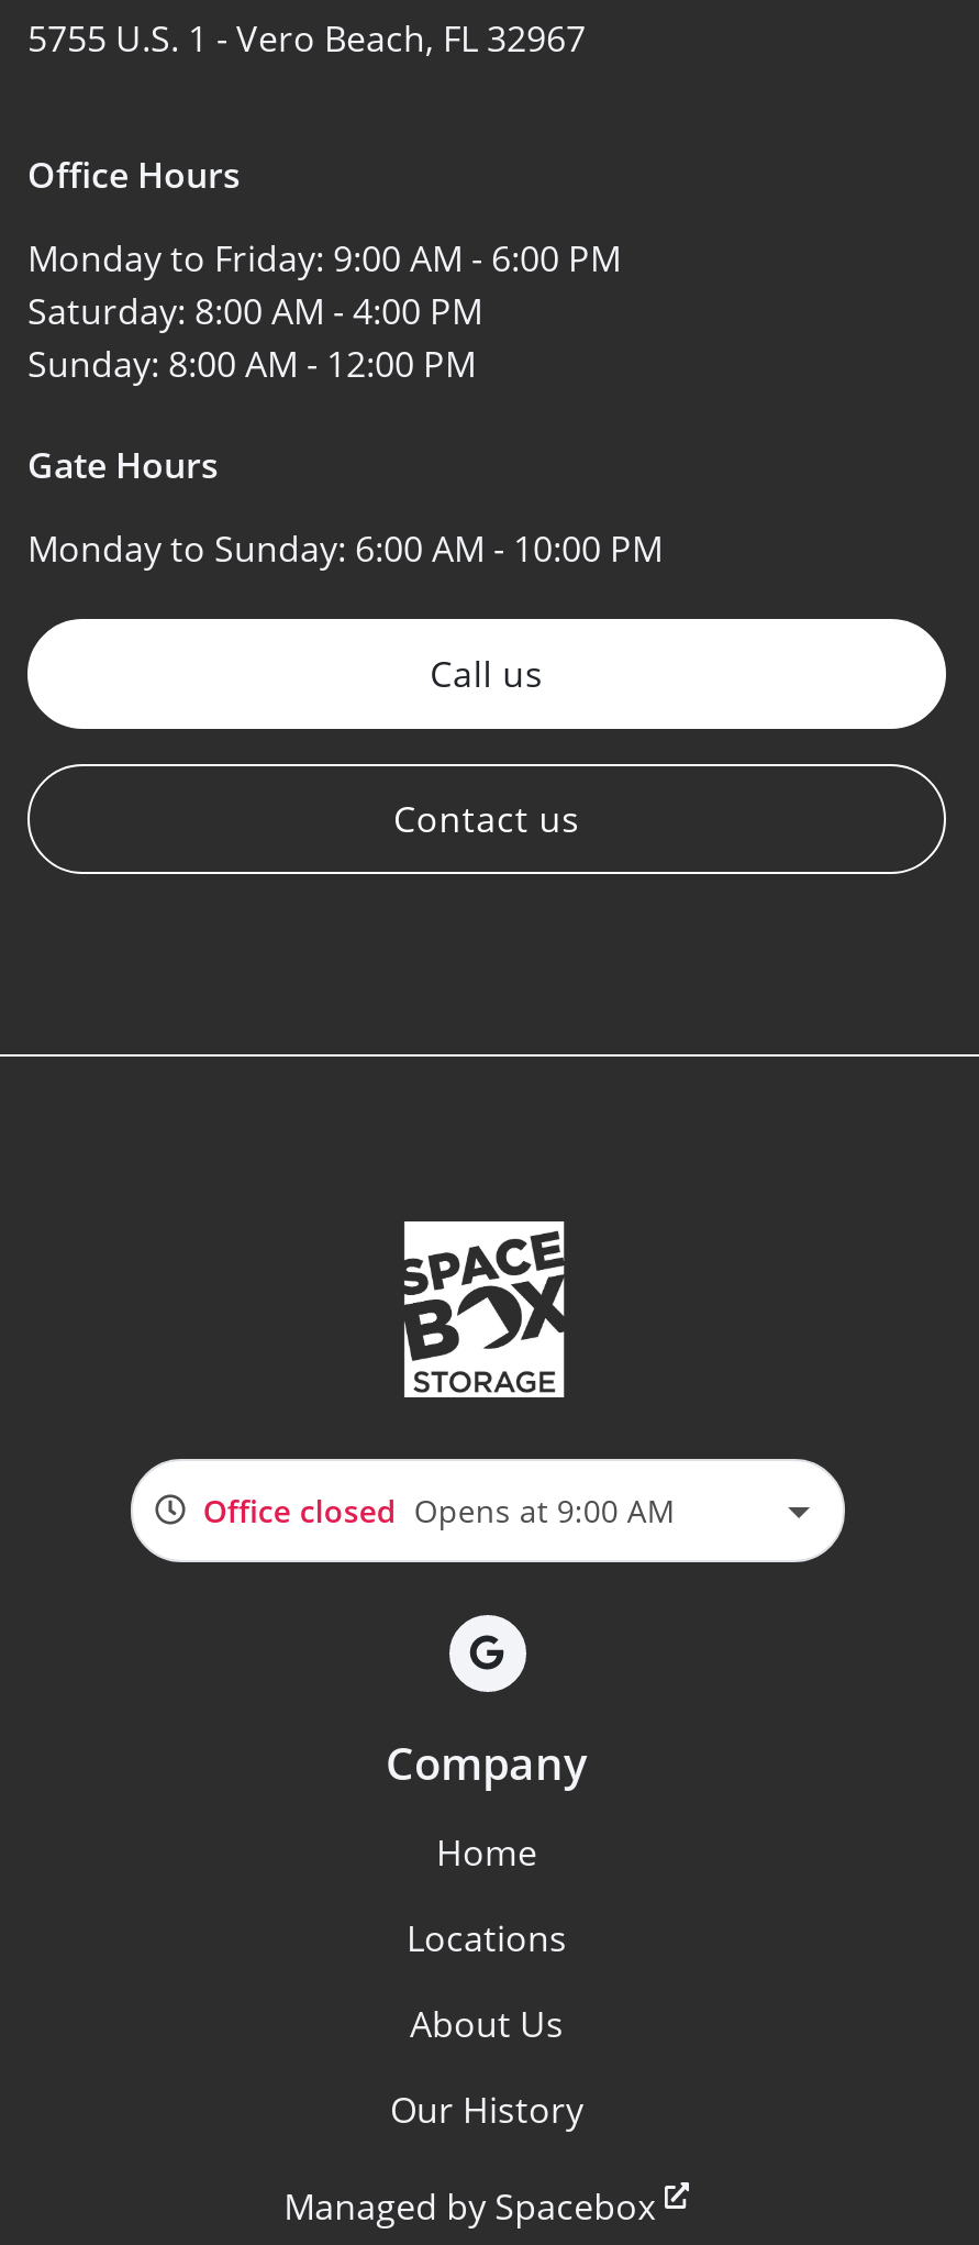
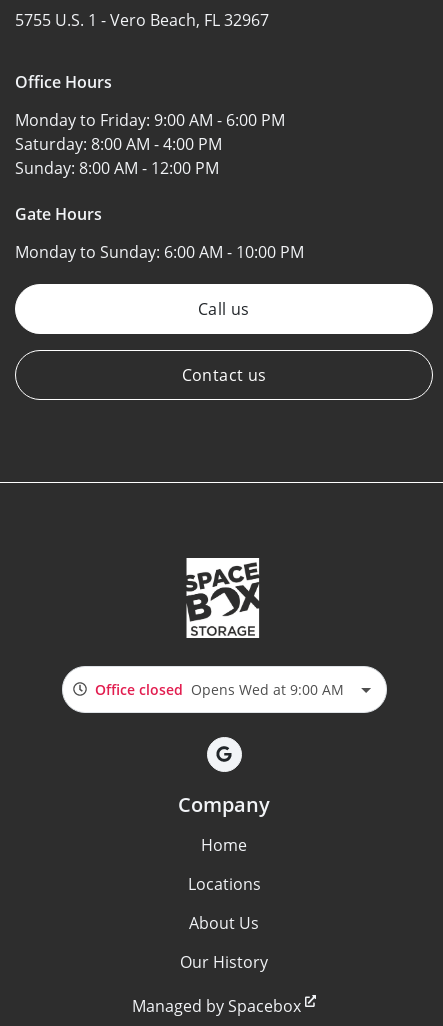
- Office closed Opens at 9:00 AM
+ Office closed Opens Wed at 9:00 AM
